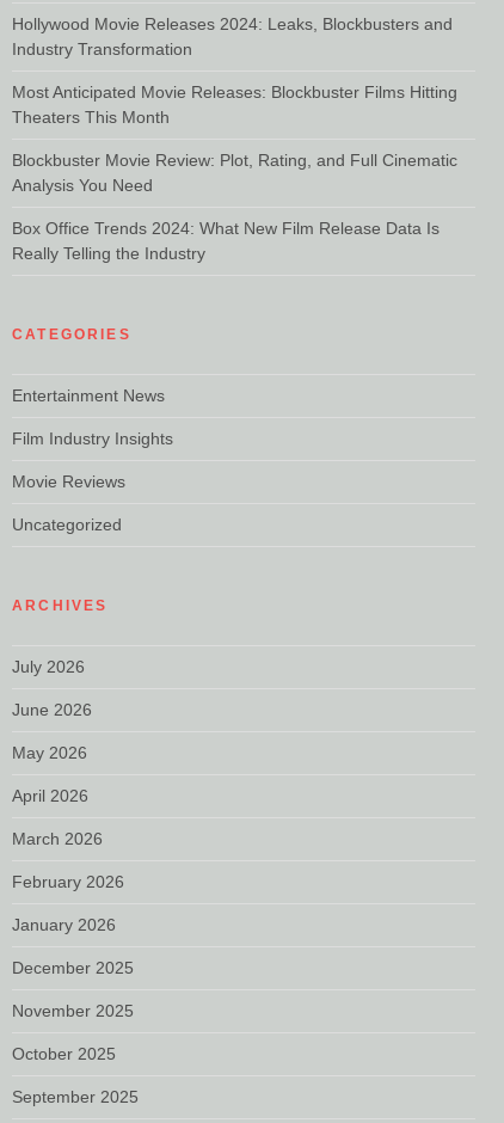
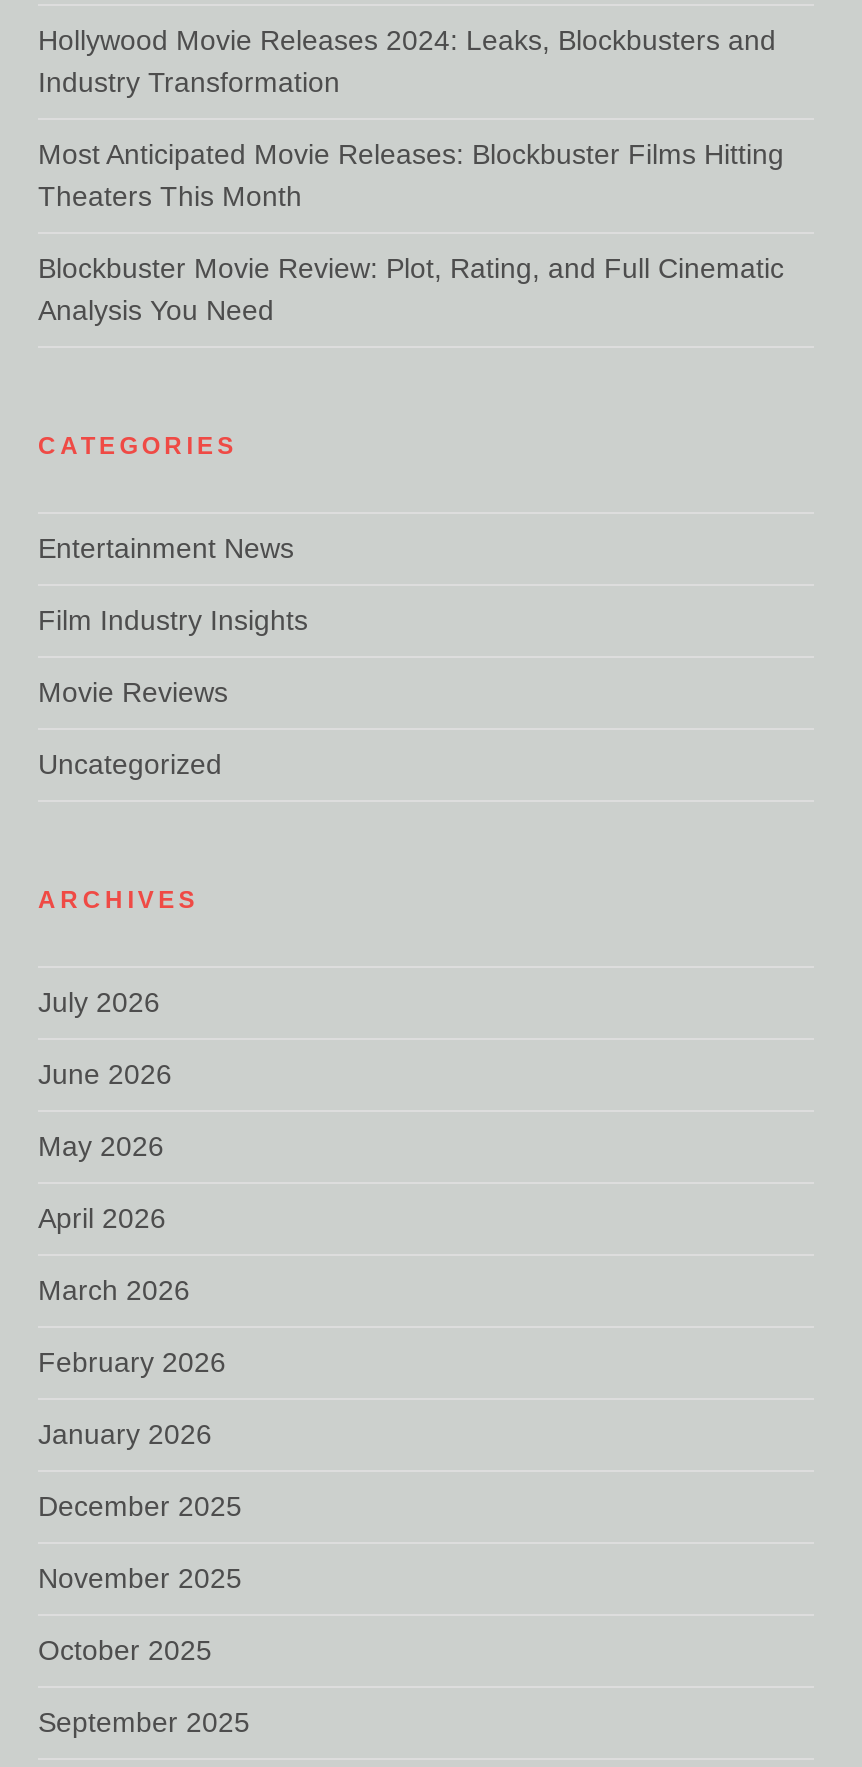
- Box Office Trends 2024: What New Film Release Data Is
- Really Telling the Industry
